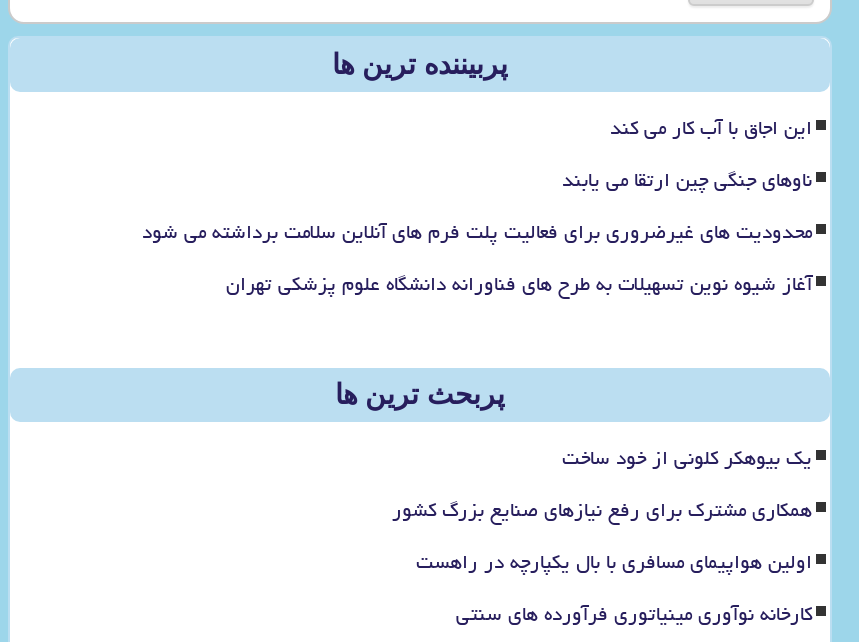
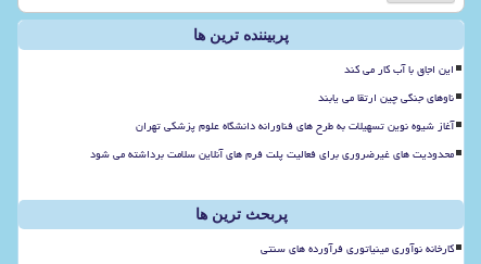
moved down: محدودیت های غیرضروری برای فعالیت پلت فرم های آنلاین سلامت برداشته می شود

- یک بیوهکر کلونی از خود ساخت
- همکاری مشترک برای رفع نیازهای صنایع بزرگ کشور
- اولین هواپیمای مسافری با بال یکپارچه در راهست
